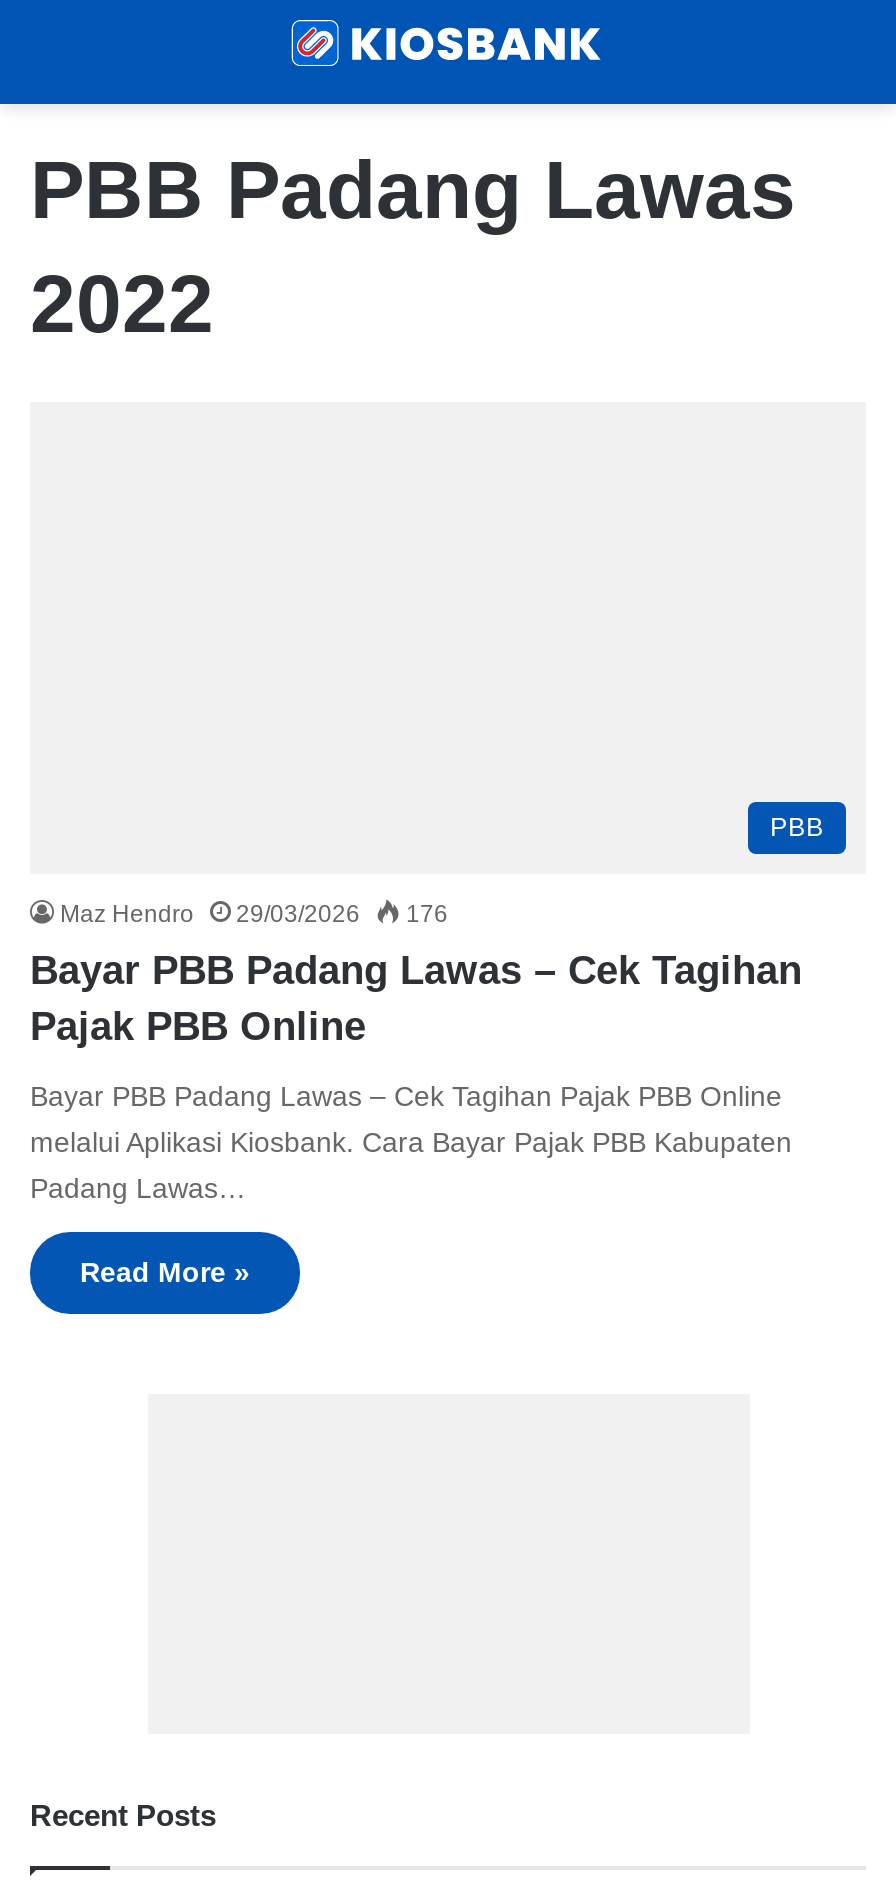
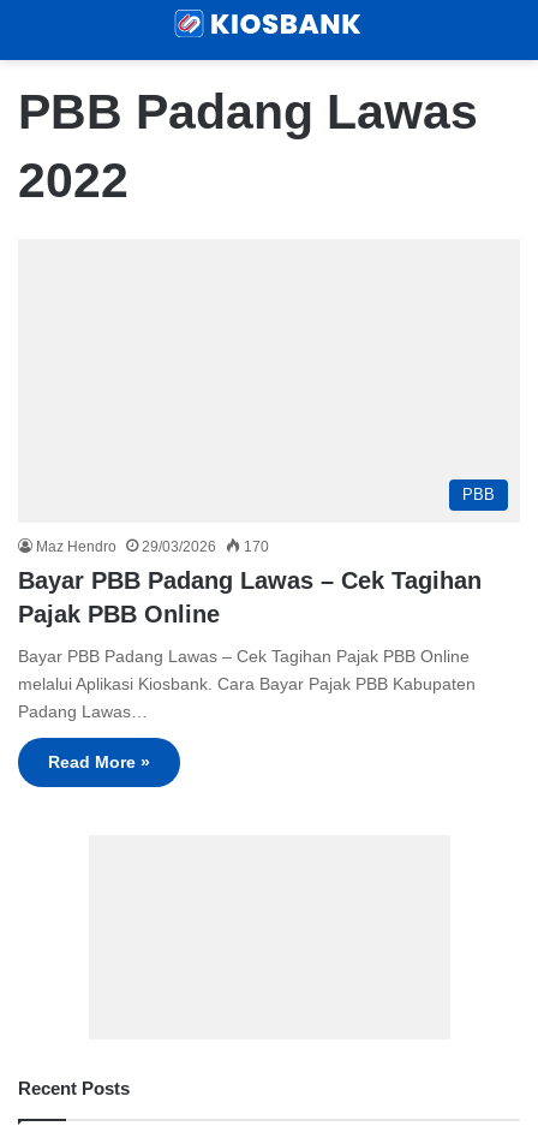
- Maz Hendro 29/03/2026 176
+ Maz Hendro 29/03/2026 170
